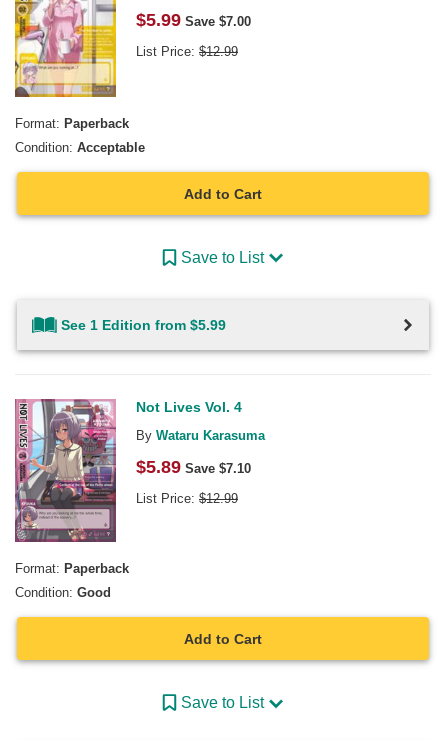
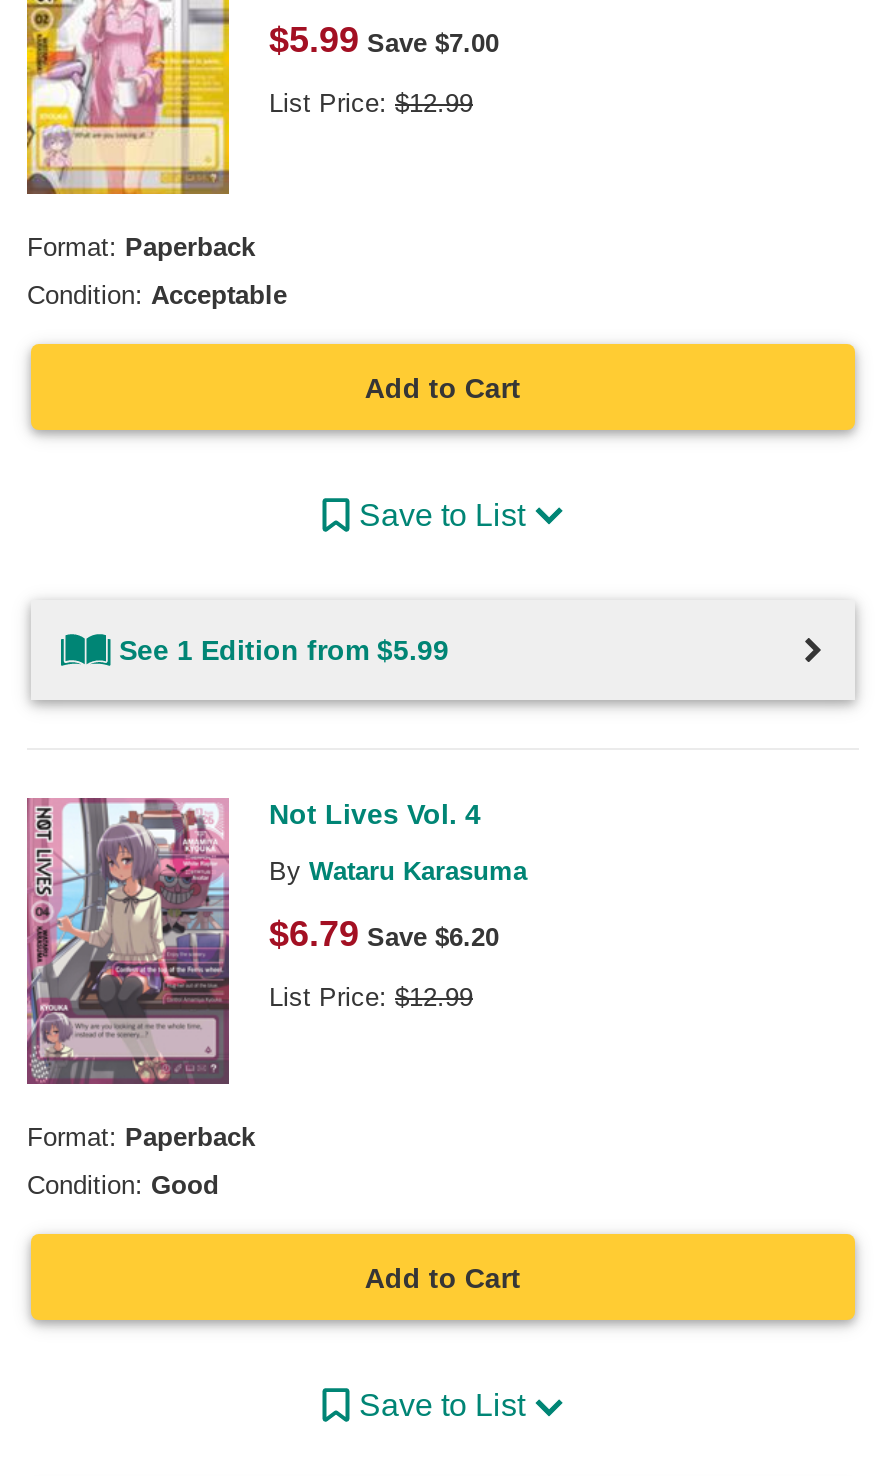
- $5.89 Save $7.10
+ $6.79 Save $6.20
